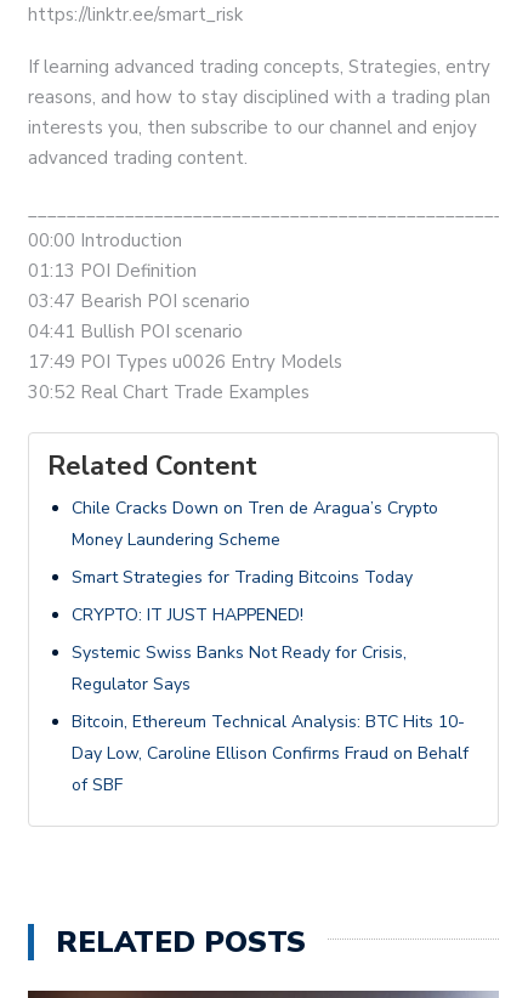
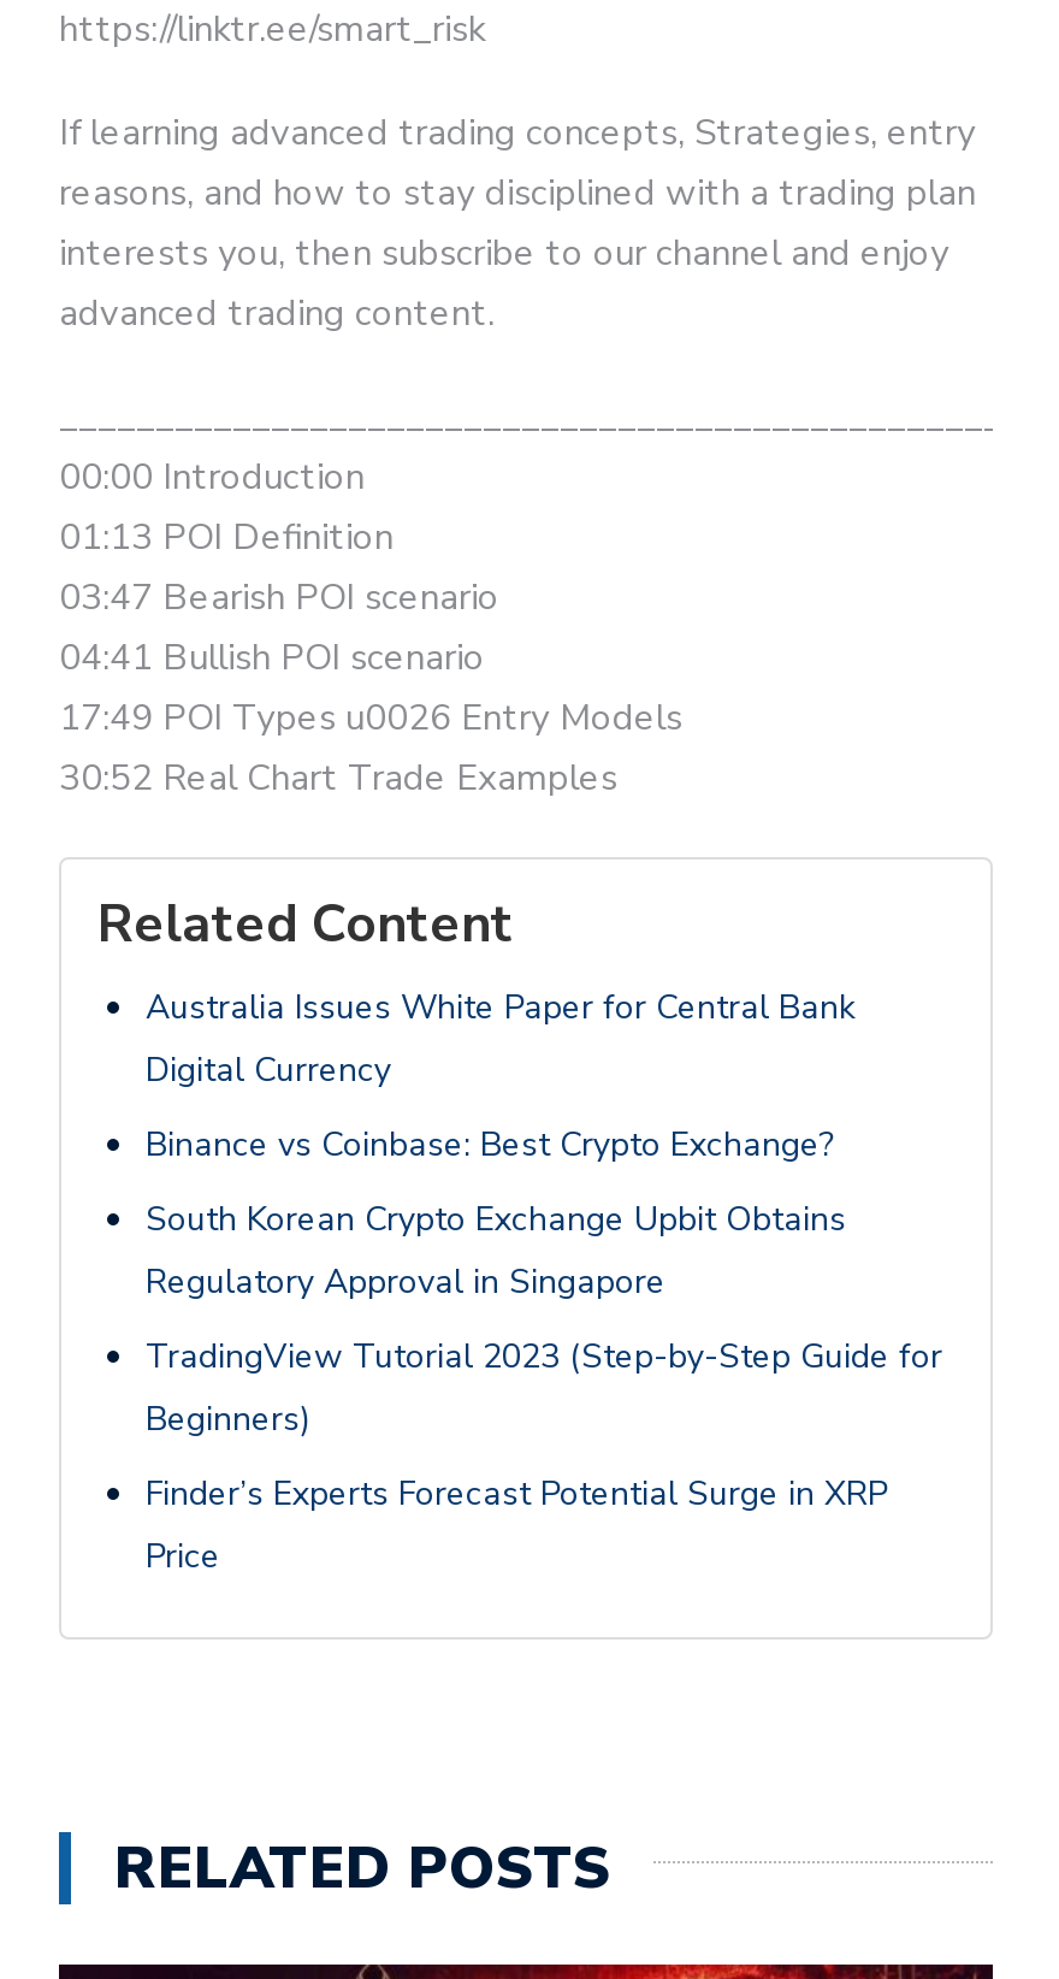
- Chile Cracks Down on Tren de Aragua’s Crypto
- Money Laundering Scheme
+ Australia Issues White Paper for Central Bank
+ Digital Currency

- Smart Strategies for Trading Bitcoins Today
+ Binance vs Coinbase: Best Crypto Exchange?

- CRYPTO: IT JUST HAPPENED!
+ South Korean Crypto Exchange Upbit Obtains
+ Regulatory Approval in Singapore

- Systemic Swiss Banks Not Ready for Crisis,
- Regulator Says
+ TradingView Tutorial 2023 (Step-by-Step Guide for
+ Beginners)

- Bitcoin, Ethereum Technical Analysis: BTC Hits 10-
- Day Low, Caroline Ellison Confirms Fraud on Behalf
- of SBF
+ Finder’s Experts Forecast Potential Surge in XRP
+ Price
